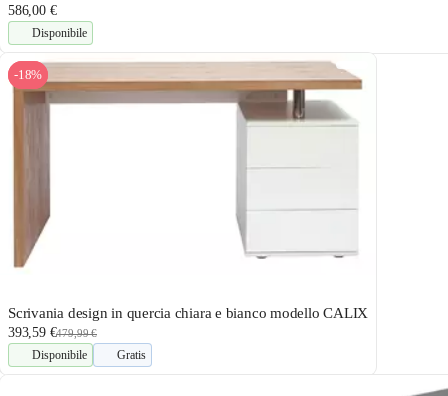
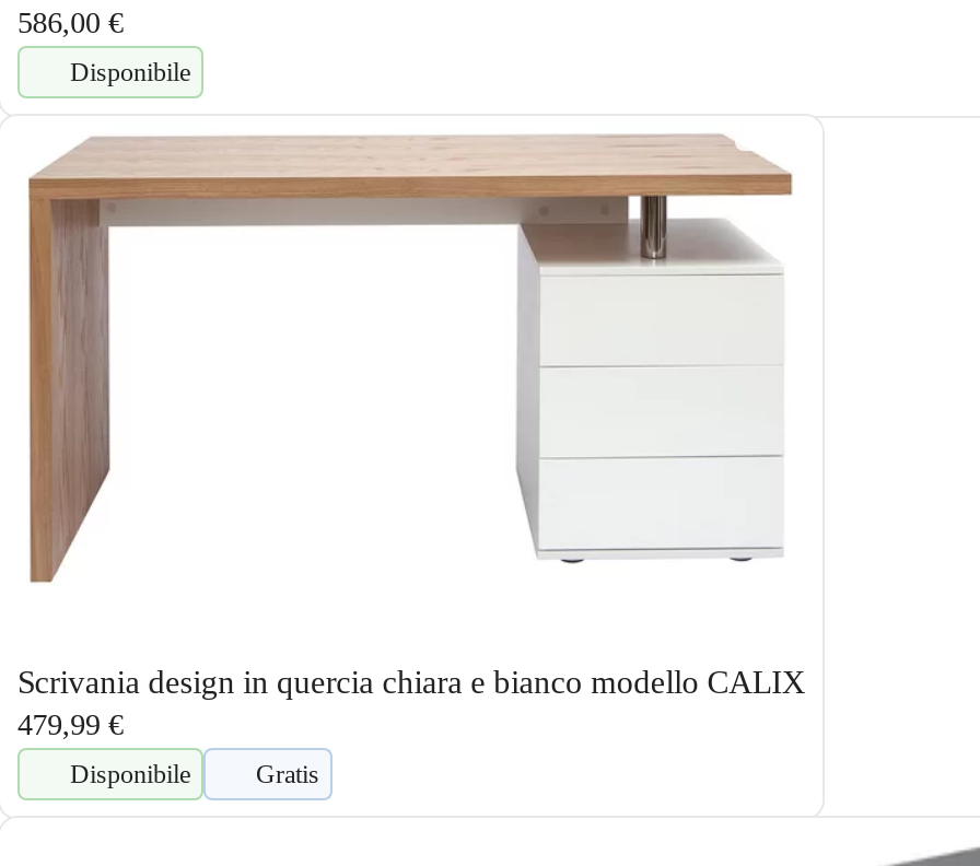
- -18%

- 393,59 €479,99 €
+ 479,99 €
